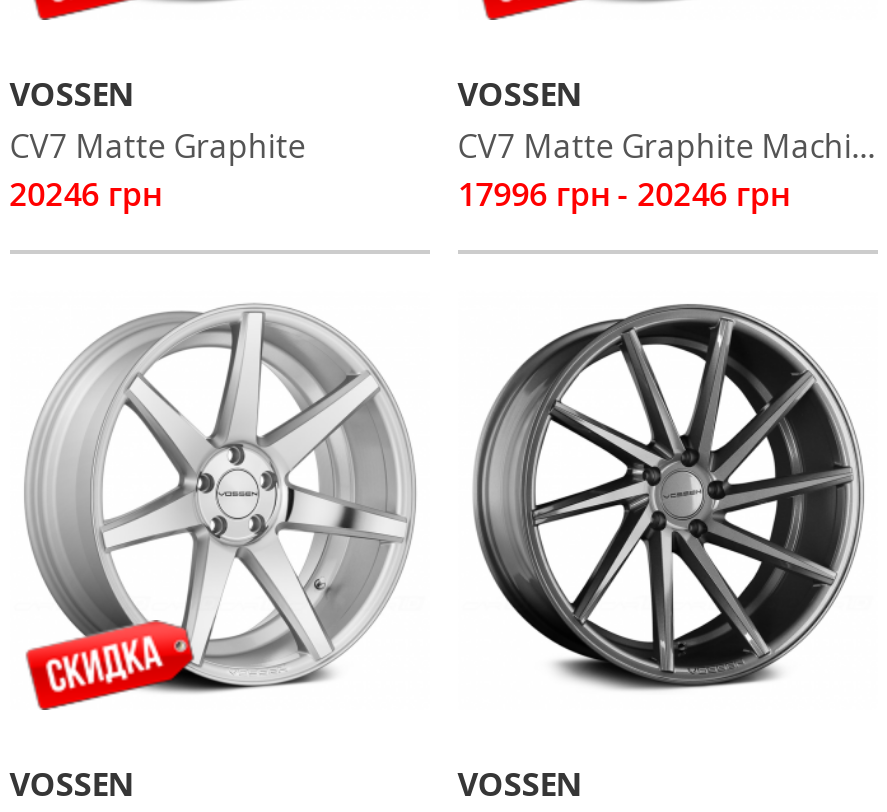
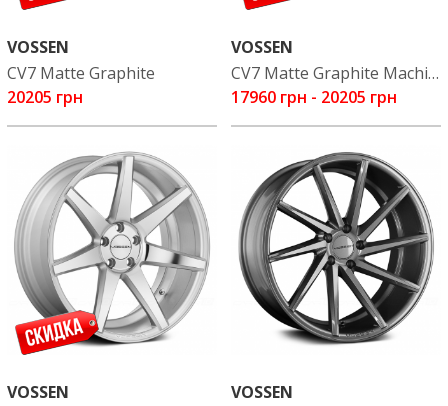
- 20246 грн
+ 20205 грн

- 17996 грн - 20246 грн
+ 17960 грн - 20205 грн
